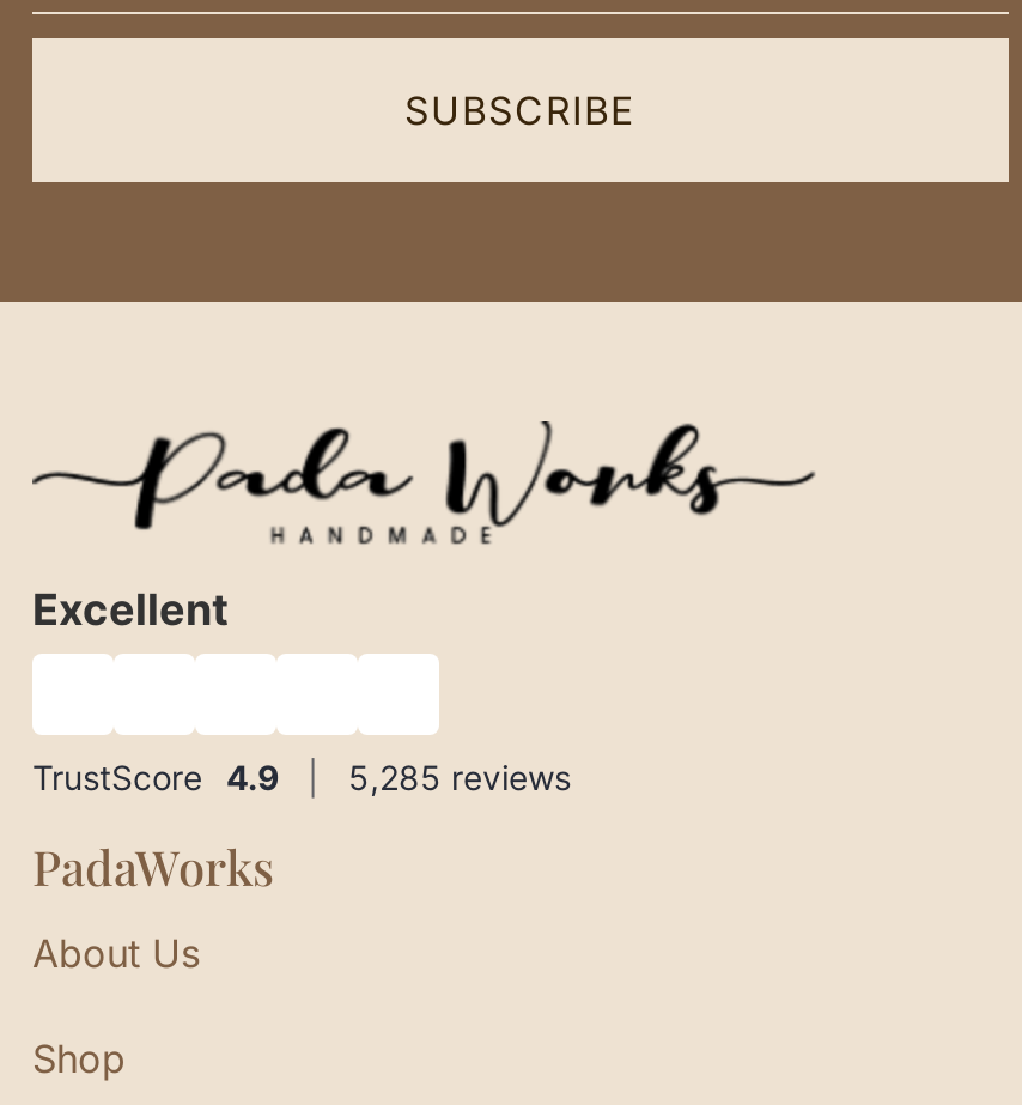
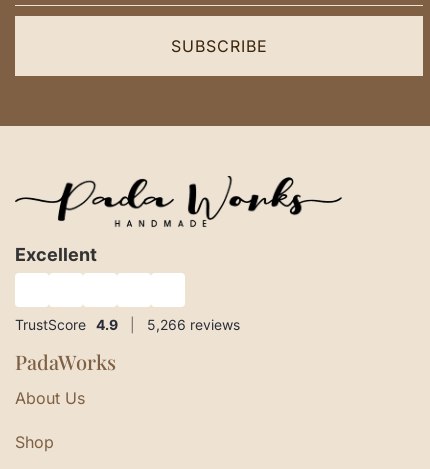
- 5,285 reviews
+ 5,266 reviews
